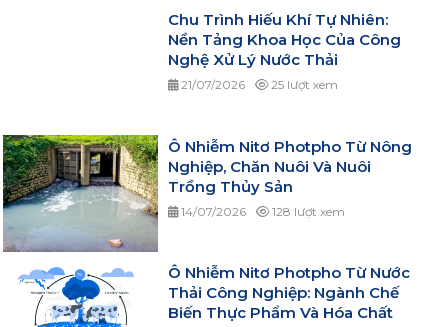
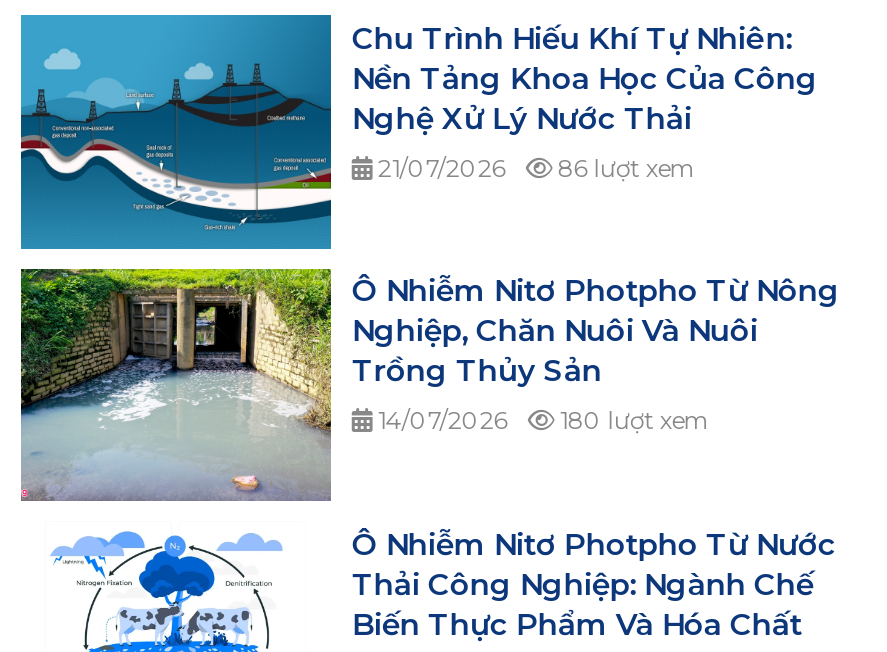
+ [image]

- 21/07/2026 25 lượt xem
+ 21/07/2026 86 lượt xem

- 14/07/2026 128 lượt xem
+ 14/07/2026 180 lượt xem
